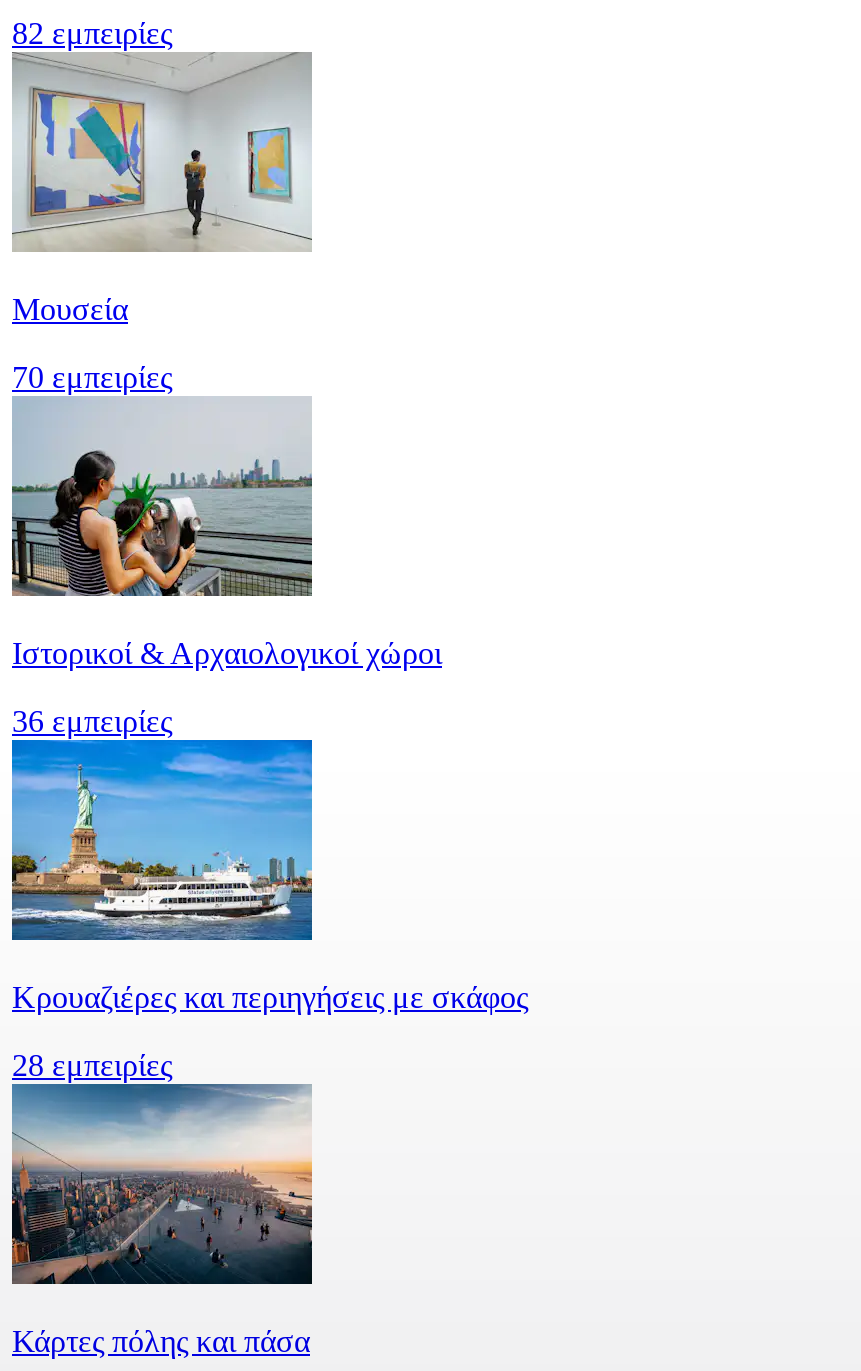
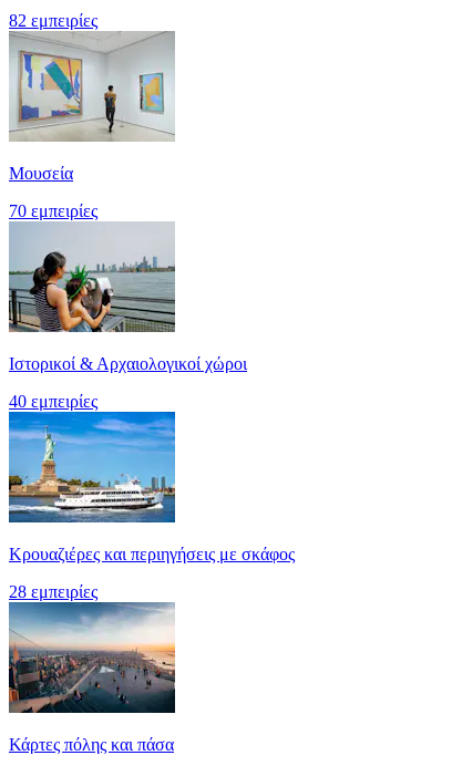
- 36 εμπειρίες
+ 40 εμπειρίες
